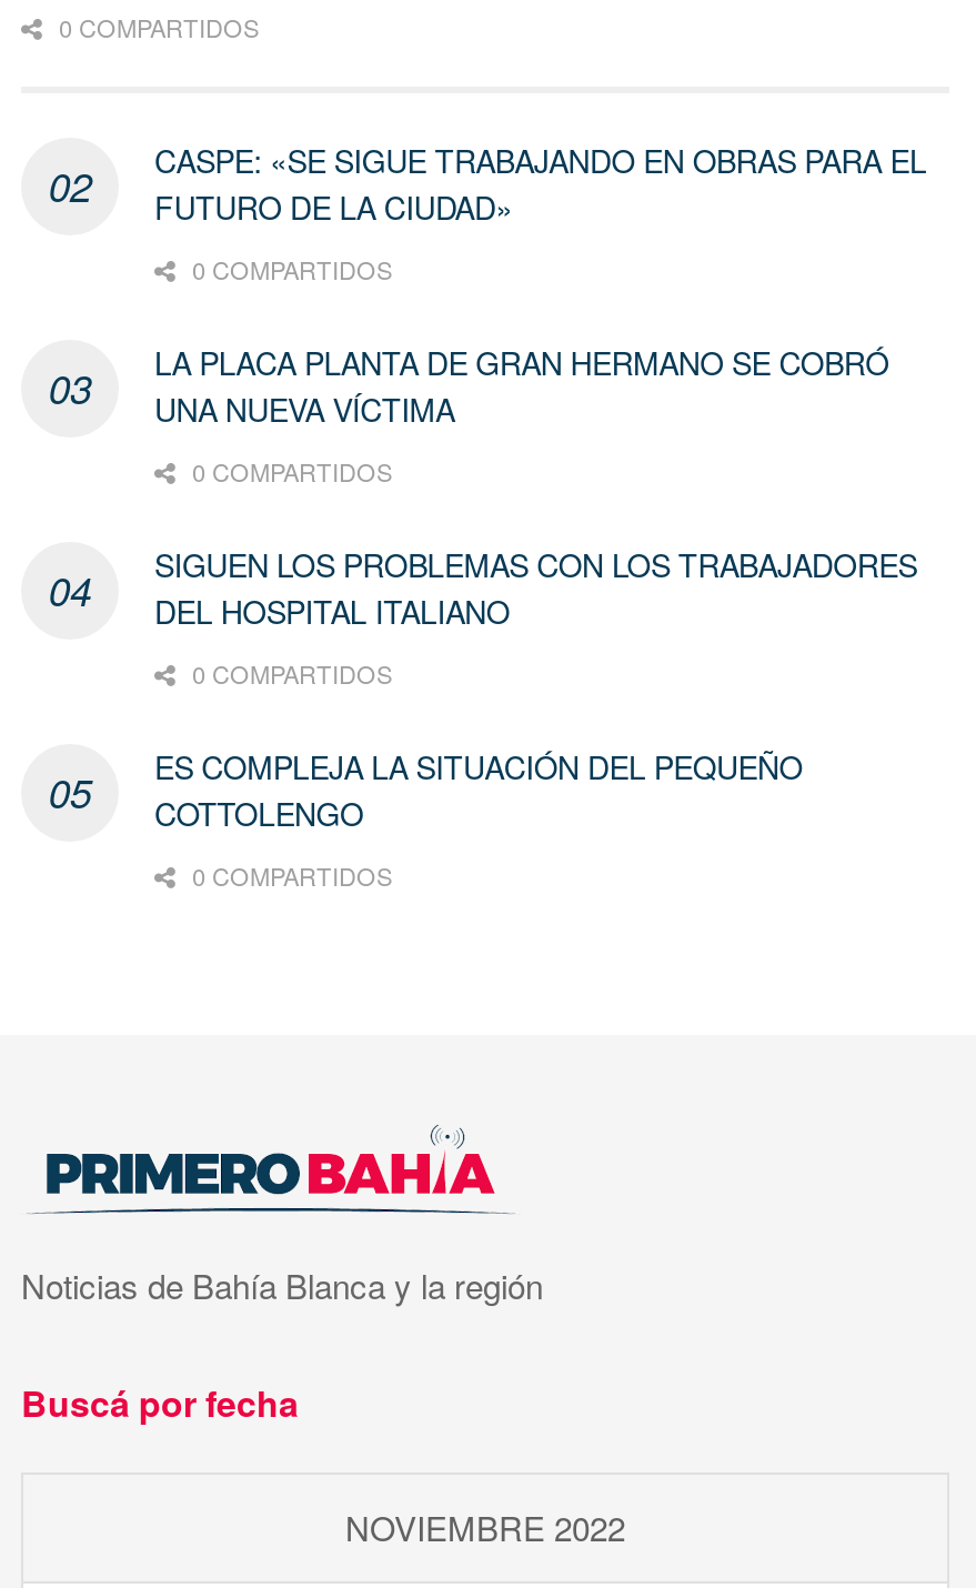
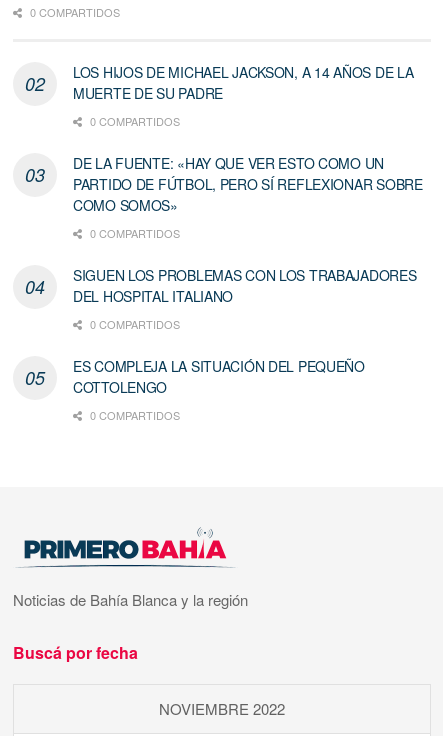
- CASPE: «SE SIGUE TRABAJANDO EN OBRAS PARA EL
- FUTURO DE LA CIUDAD»
+ LOS HIJOS DE MICHAEL JACKSON, A 14 AÑOS DE LA
+ MUERTE DE SU PADRE

- LA PLACA PLANTA DE GRAN HERMANO SE COBRÓ
- UNA NUEVA VÍCTIMA
+ DE LA FUENTE: «HAY QUE VER ESTO COMO UN
+ PARTIDO DE FÚTBOL, PERO SÍ REFLEXIONAR SOBRE
+ COMO SOMOS»
